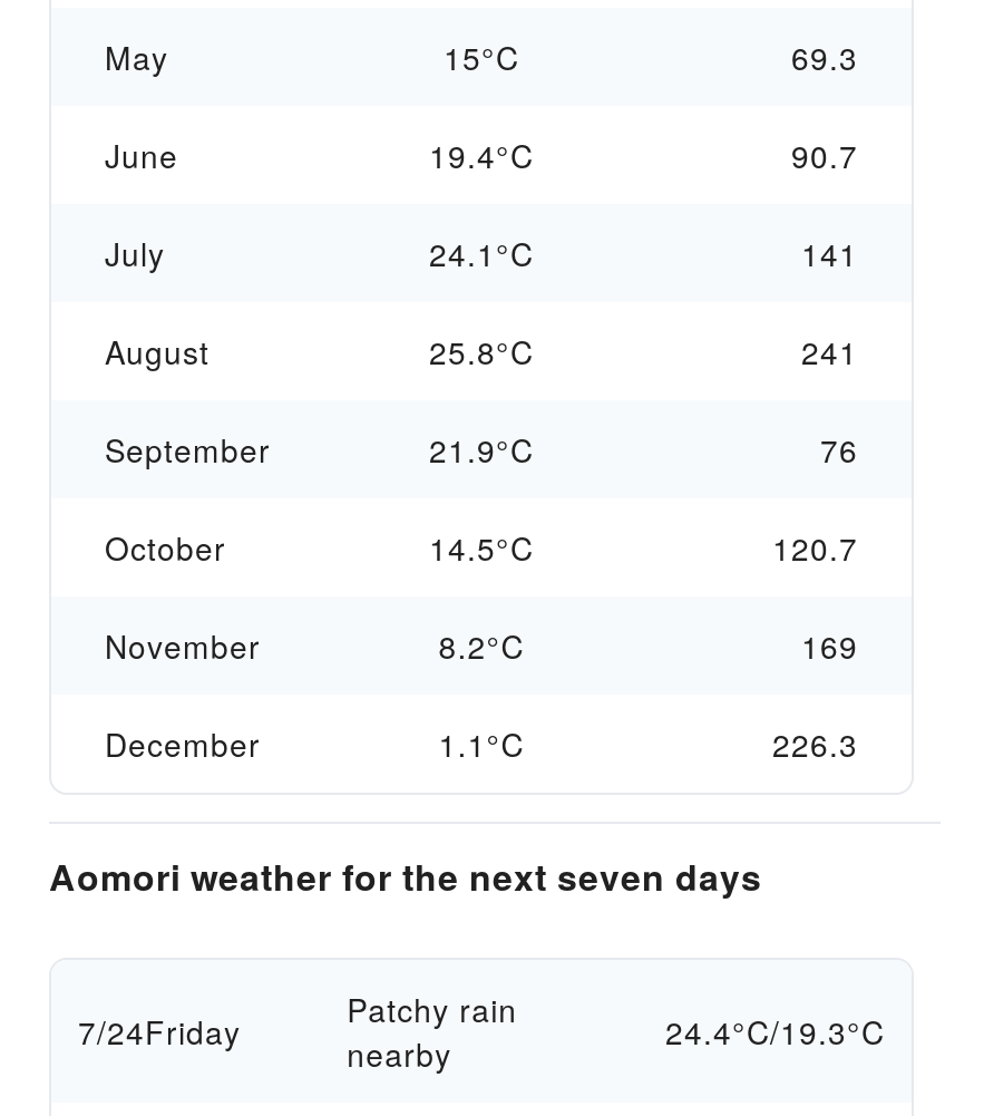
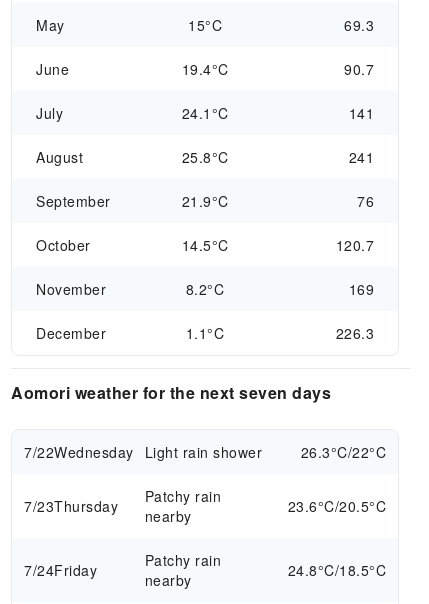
+ 7/22Wednesday Light rain shower
+ 26.3°C/22°C
+ 7/23Thursday
+ Patchy rain
+ nearby
+ 23.6°C/20.5°C

- 24.4°C/19.3°C
+ 24.8°C/18.5°C
